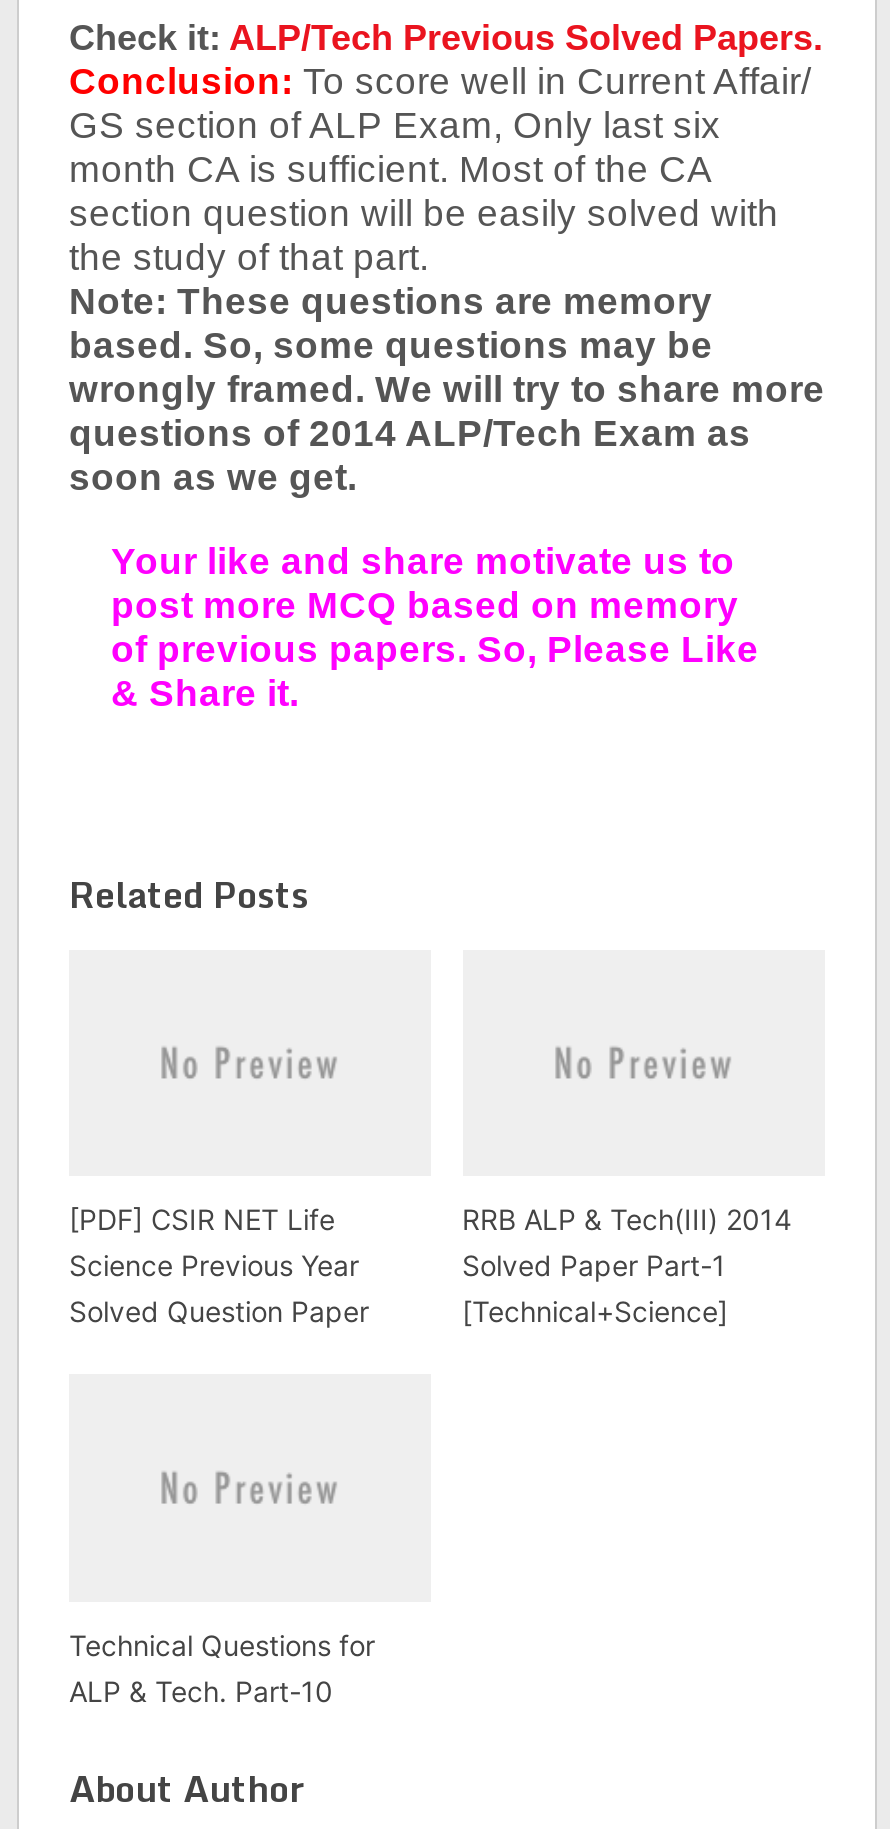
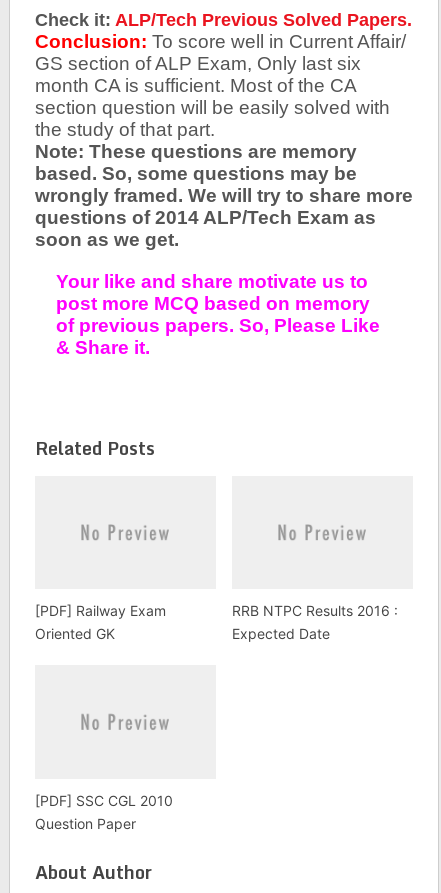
- [PDF] CSIR NET Life
- Science Previous Year
- Solved Question Paper
+ [PDF] Railway Exam
+ Oriented GK

- RRB ALP & Tech(III) 2014
- Solved Paper Part-1
- [Technical+Science]
+ RRB NTPC Results 2016 :
+ Expected Date

- Technical Questions for
- ALP & Tech. Part-10
+ [PDF] SSC CGL 2010
+ Question Paper
